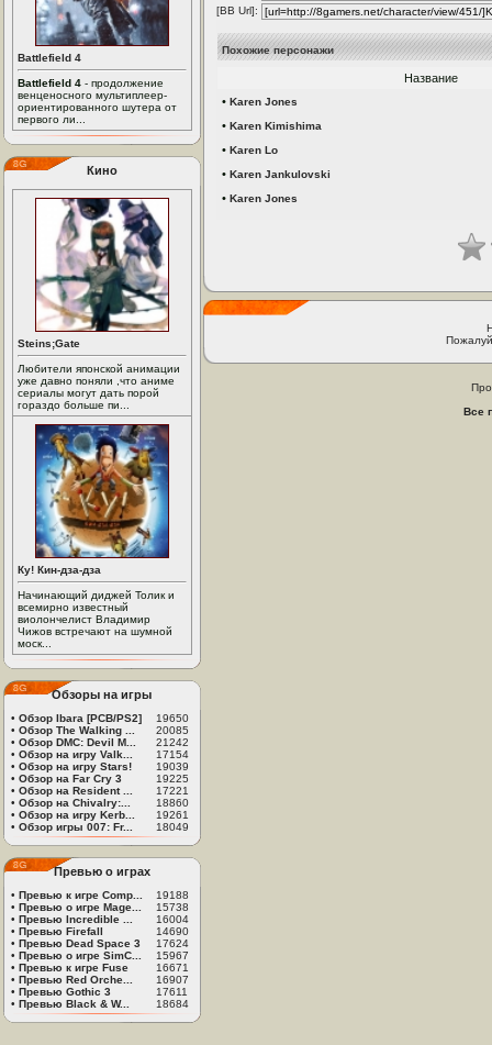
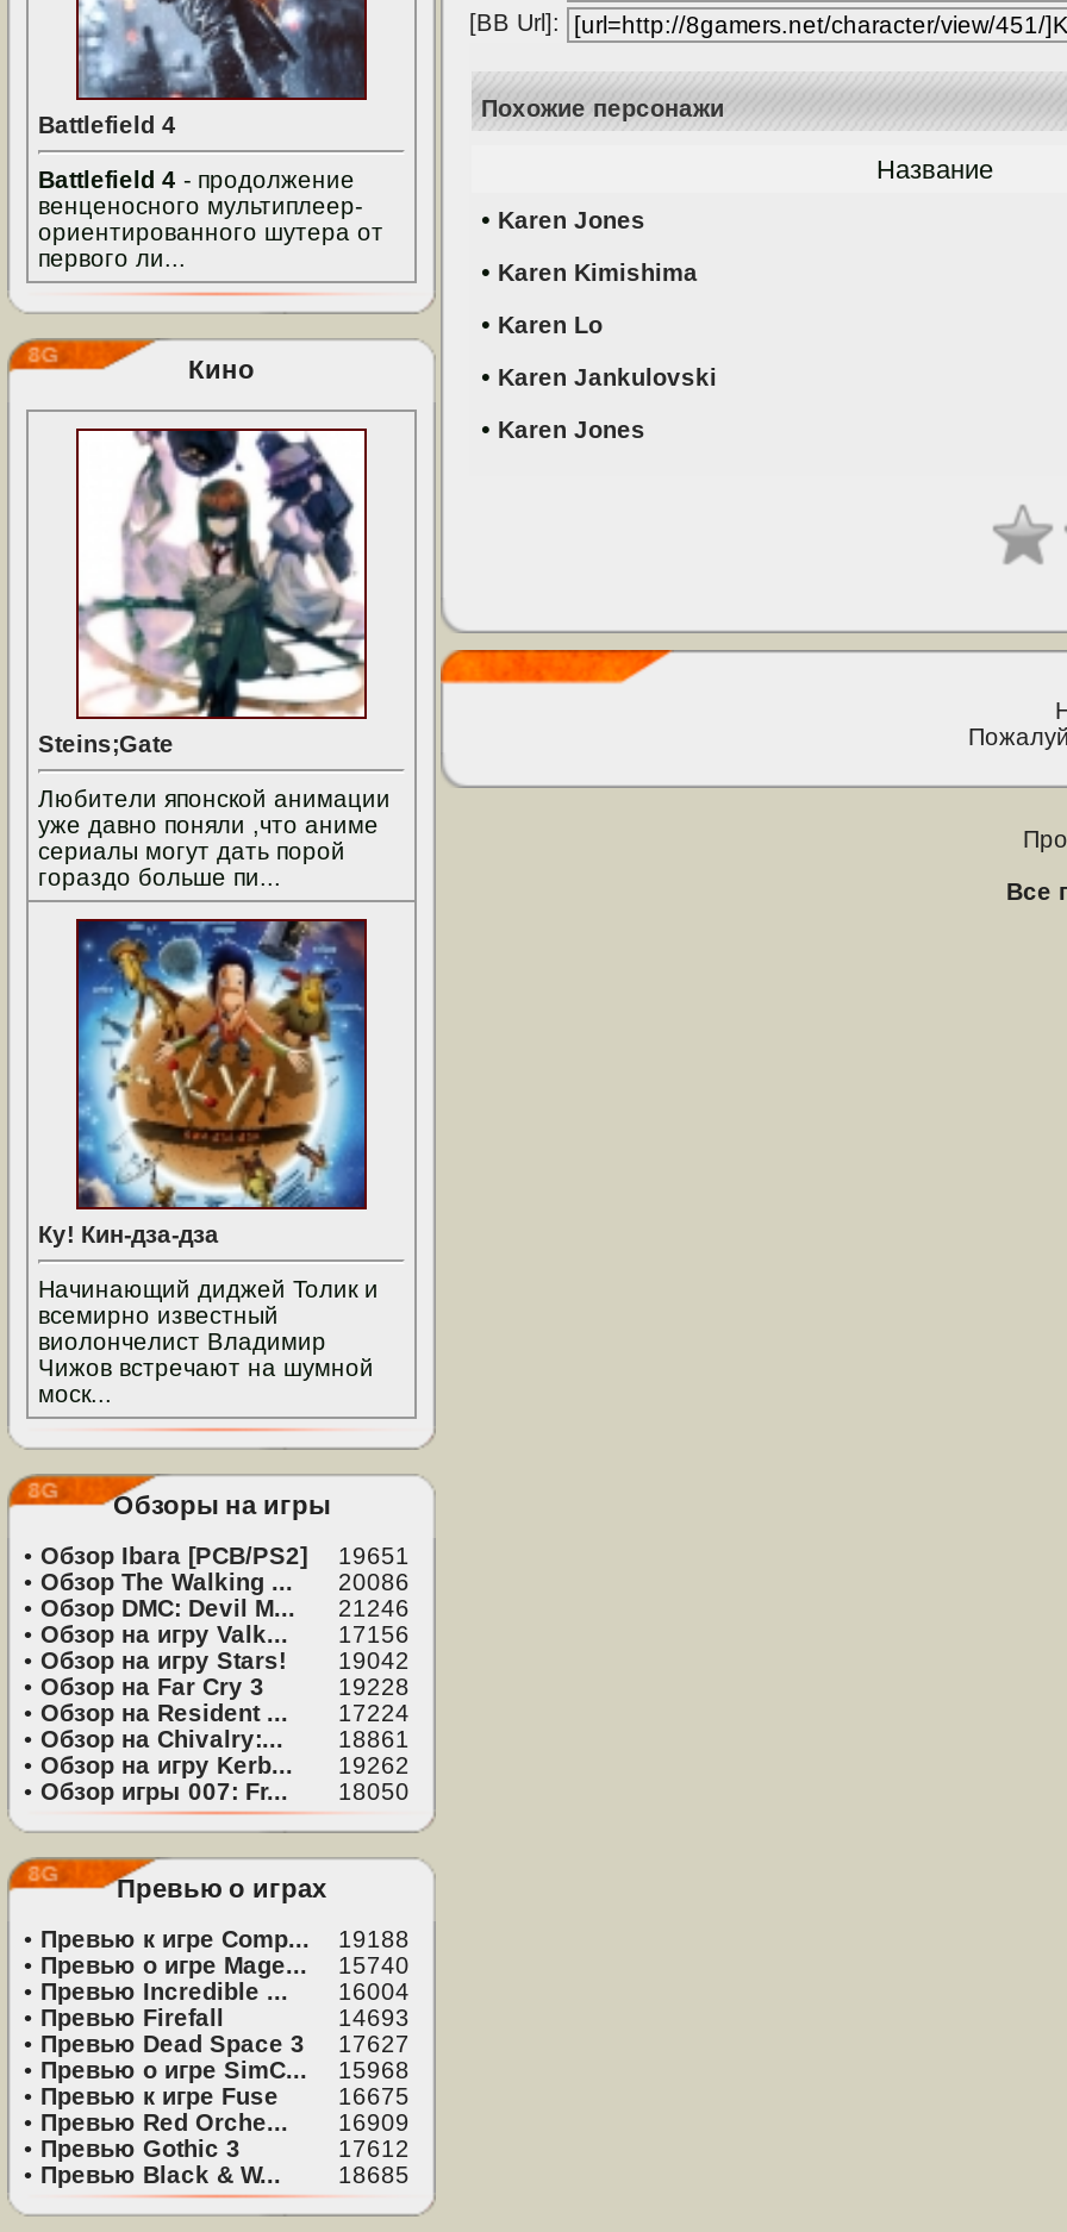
- • Обзор Ibara [PCB/PS2] 19650
+ • Обзор Ibara [PCB/PS2] 19651

- • Обзор The Walking ... 20085
+ • Обзор The Walking ... 20086

- • Обзор DMC: Devil M... 21242
+ • Обзор DMC: Devil M... 21246

- • Обзор на игру Valk... 17154
+ • Обзор на игру Valk... 17156

- • Обзор на игру Stars! 19039
+ • Обзор на игру Stars! 19042

- 19225
+ 19228

- • Обзор на Resident ... 17221
+ • Обзор на Resident ... 17224

- 18860
+ 18861

- • Обзор на игру Kerb... 19261
+ • Обзор на игру Kerb... 19262

- • Обзор игры 007: Fr... 18049
+ • Обзор игры 007: Fr... 18050

- • Превью о игре Mage... 15738
+ • Превью о игре Mage... 15740

- 14690
+ 14693

- • Превью Dead Space 3 17624
+ • Превью Dead Space 3 17627

- 15967
+ 15968

- 16671
+ 16675

- • Превью Red Orche... 16907
+ • Превью Red Orche... 16909

- 17611
+ 17612

- 18684
+ 18685
